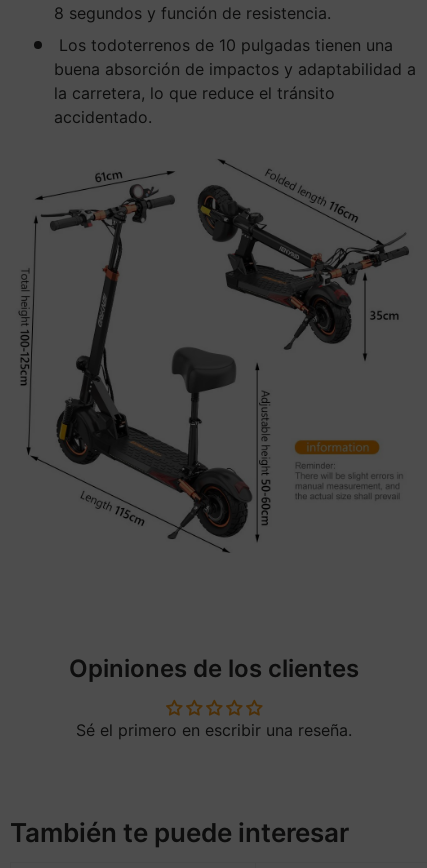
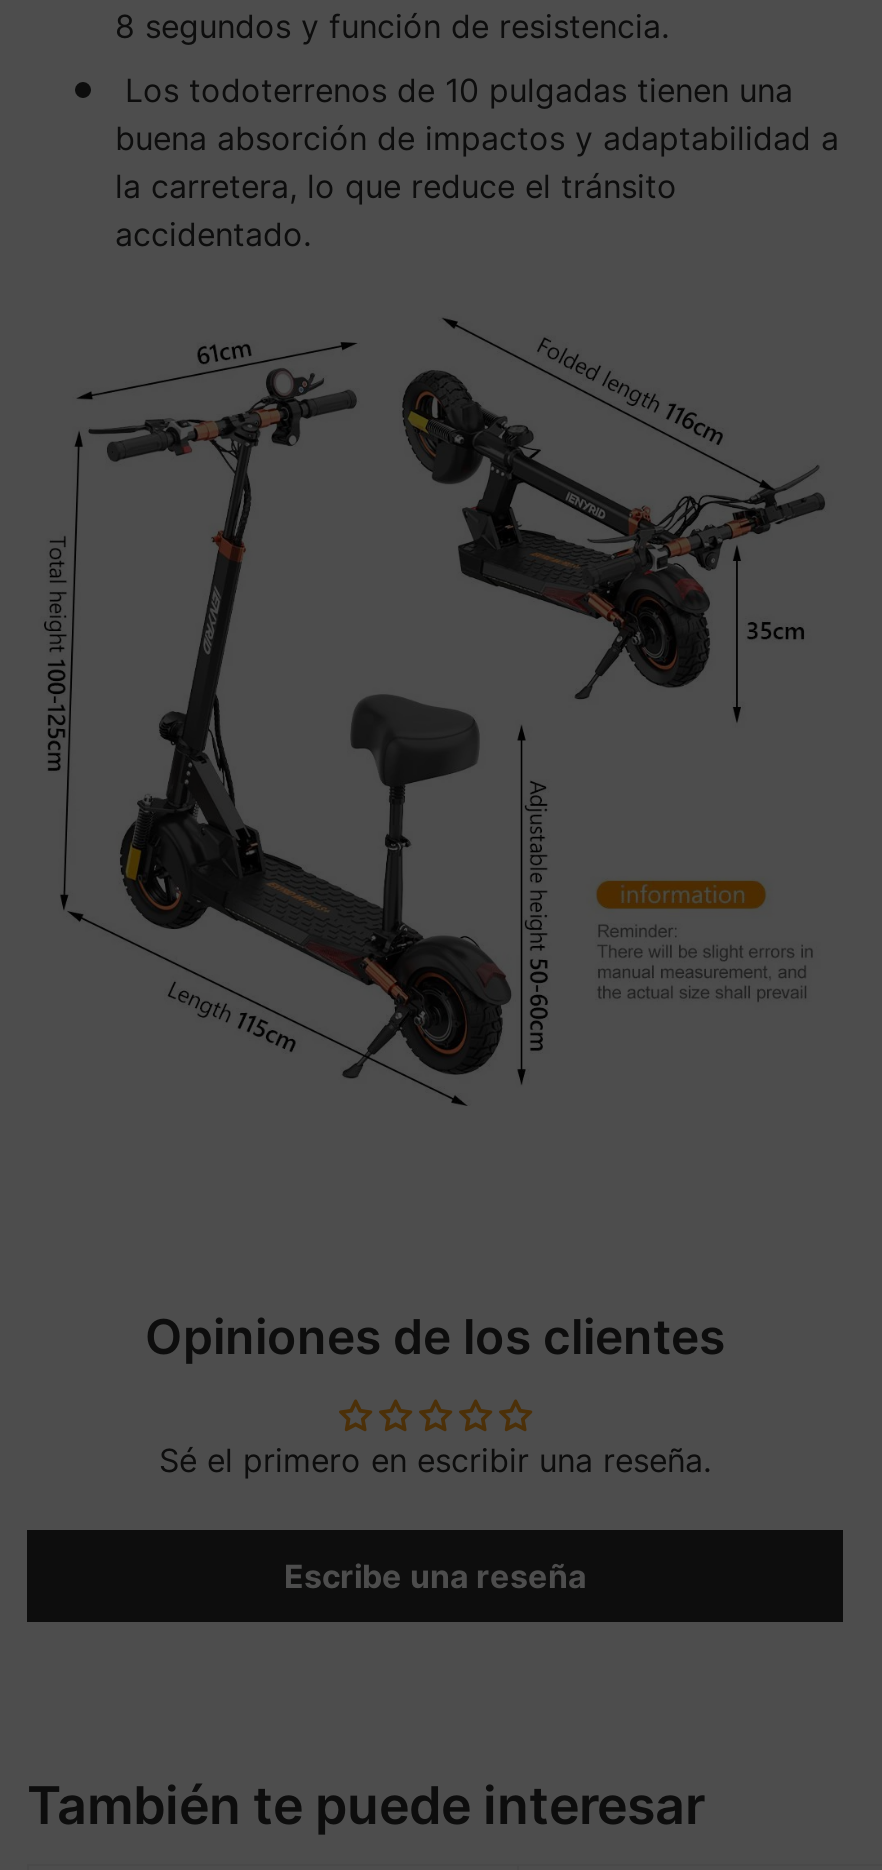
+ Escribe una reseña
